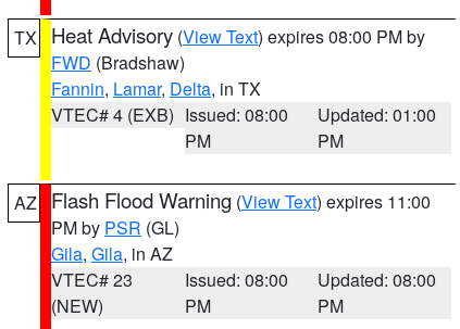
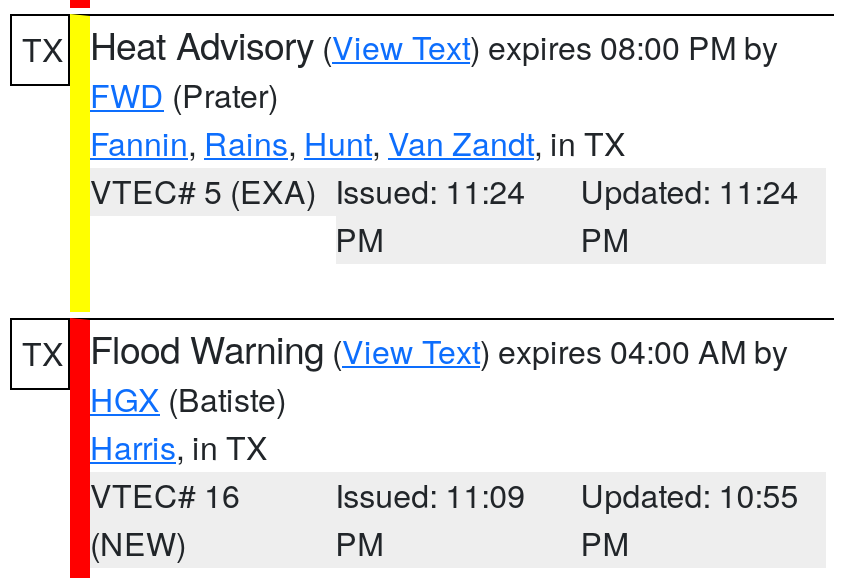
- FWD (Bradshaw)
- Fannin, Lamar, Delta, in TX
- VTEC# 4 (EXB) Issued: 08:00
+ FWD (Prater)
+ Fannin, Rains, Hunt, Van Zandt, in TX
+ VTEC# 5 (EXA) Issued: 11:24

- Updated: 01:00
+ Updated: 11:24

- AZ Flash Flood Warning (View Text) expires 11:00
- PM by PSR (GL)
- Gila, Gila, in AZ
- VTEC# 23
+ TX Flood Warning (View Text) expires 04:00 AM by
+ HGX (Batiste)
+ Harris, in TX
+ VTEC# 16

- Issued: 08:00
+ Issued: 11:09

- Updated: 08:00
+ Updated: 10:55
